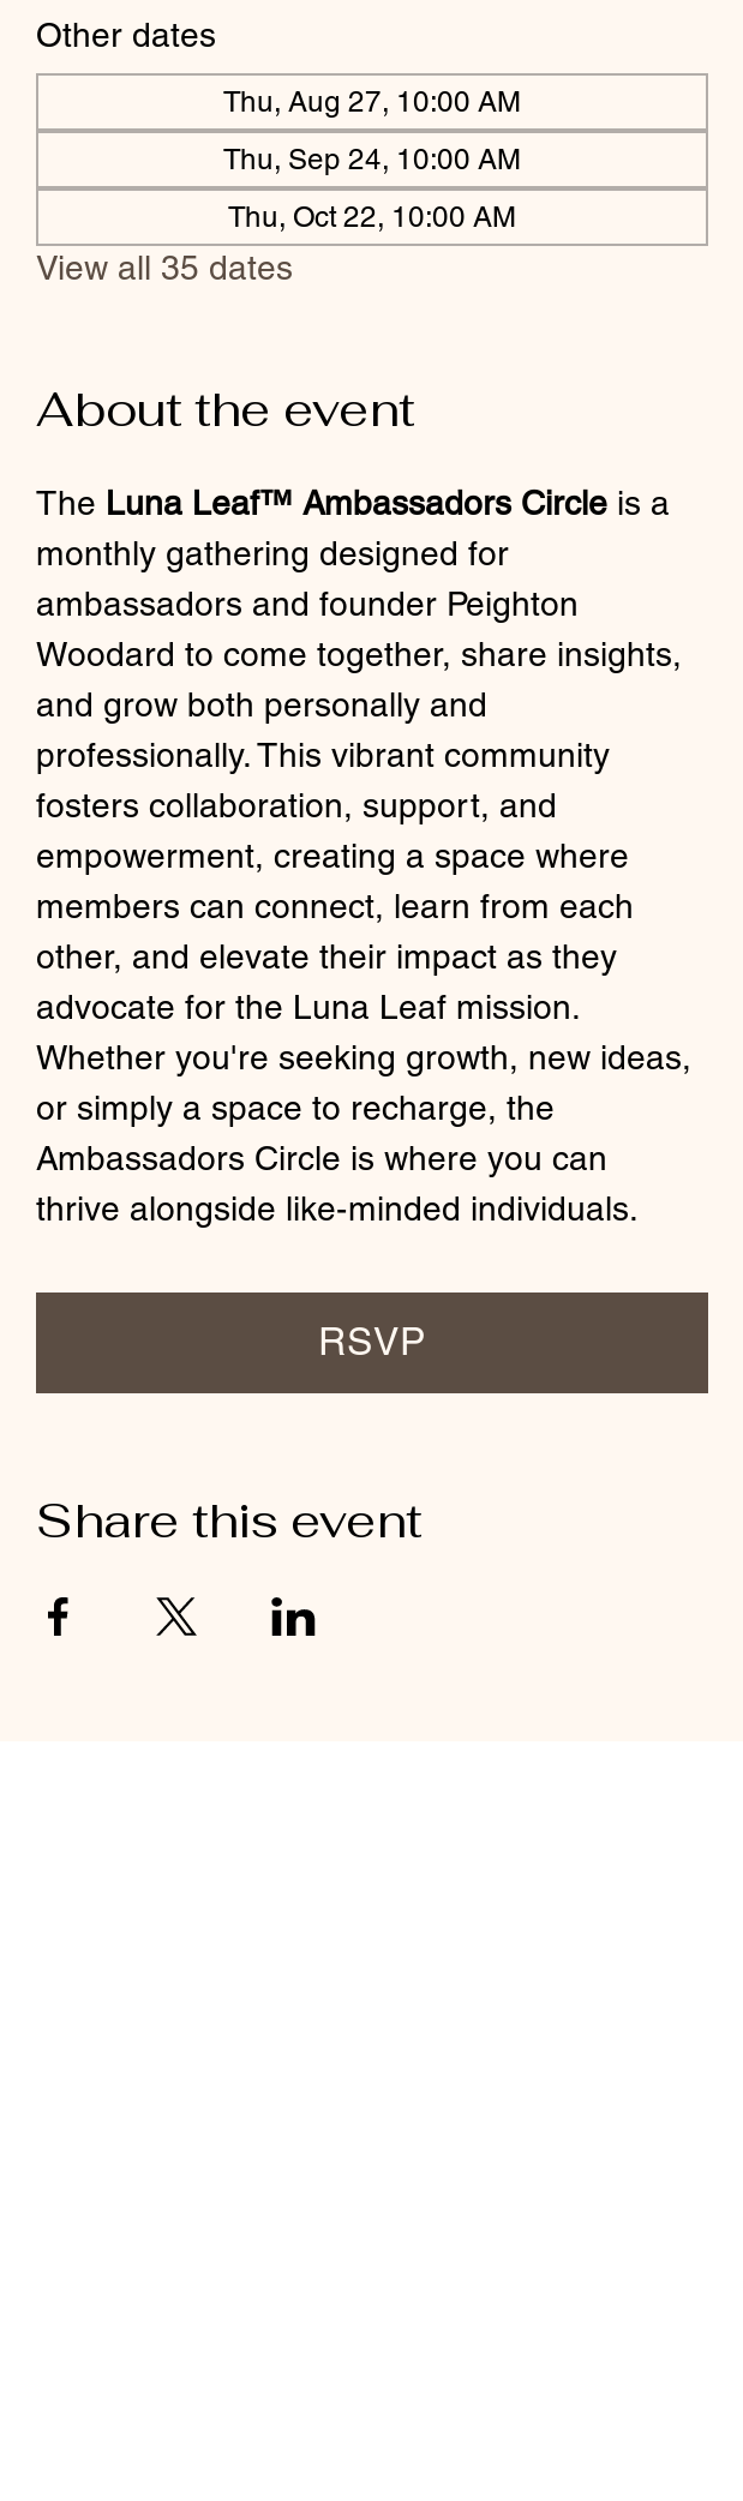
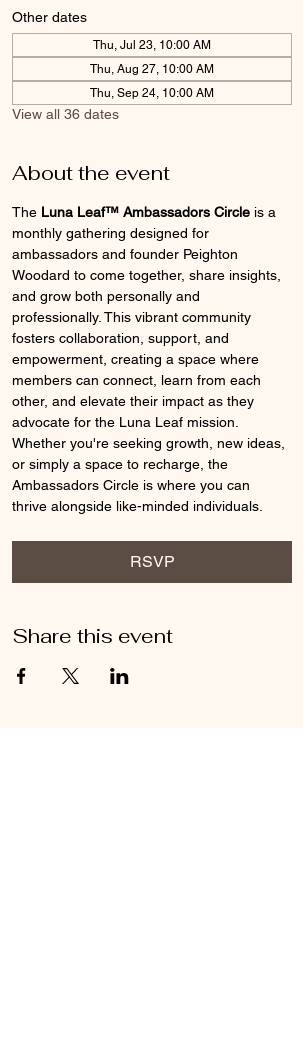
+ Thu, Jul 23, 10:00 AM

moved down: Thu, Aug 27, 10:00 AM | Thu, Sep 24, 10:00 AM

- Thu, Oct 22, 10:00 AM
- View all 35 dates
+ View all 36 dates
